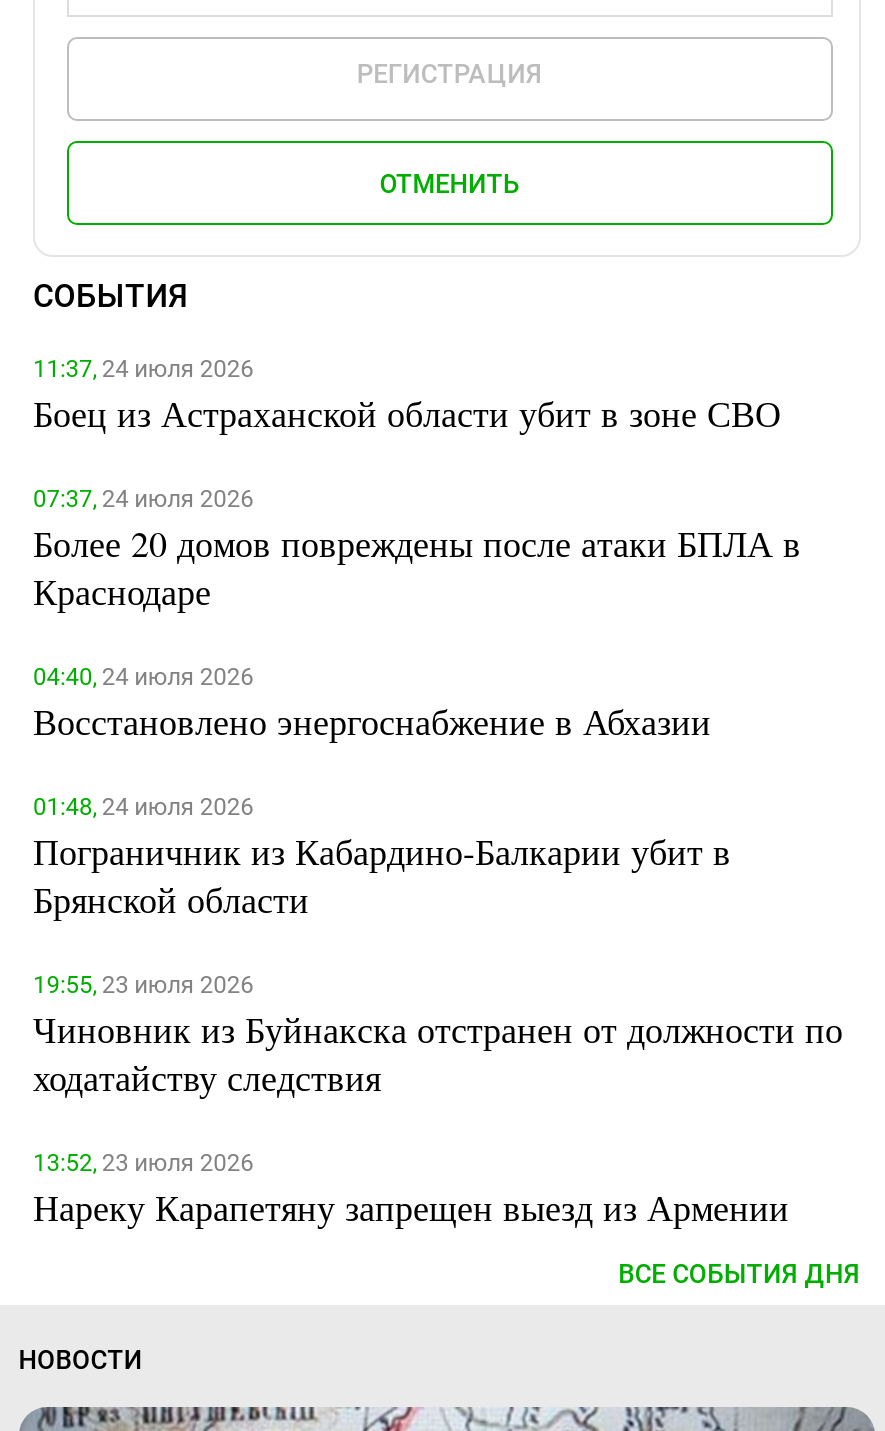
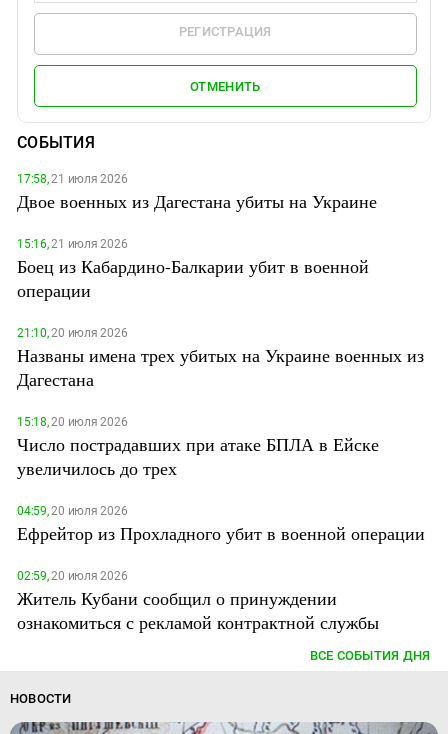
- 11:37, 24 июля 2026
- Боец из Астраханской области убит в зоне СВО
+ 17:58, 21 июля 2026
+ Двое военных из Дагестана убиты на Украине

- 07:37, 24 июля 2026
- Более 20 домов повреждены после атаки БПЛА в
- Краснодаре
+ 15:16, 21 июля 2026
+ Боец из Кабардино-Балкарии убит в военной
+ операции

- 04:40, 24 июля 2026
- Восстановлено энергоснабжение в Абхазии
+ 21:10, 20 июля 2026
+ Названы имена трех убитых на Украине военных из
+ Дагестана

- 01:48, 24 июля 2026
- Пограничник из Кабардино-Балкарии убит в
- Брянской области
+ 15:18, 20 июля 2026
+ Число пострадавших при атаке БПЛА в Ейске
+ увеличилось до трех

- 19:55, 23 июля 2026
- Чиновник из Буйнакска отстранен от должности по
- ходатайству следствия
+ 04:59, 20 июля 2026
+ Ефрейтор из Прохладного убит в военной операции

- 13:52, 23 июля 2026
- Нареку Карапетяну запрещен выезд из Армении
+ 02:59, 20 июля 2026
+ Житель Кубани сообщил о принуждении
+ ознакомиться с рекламой контрактной службы
